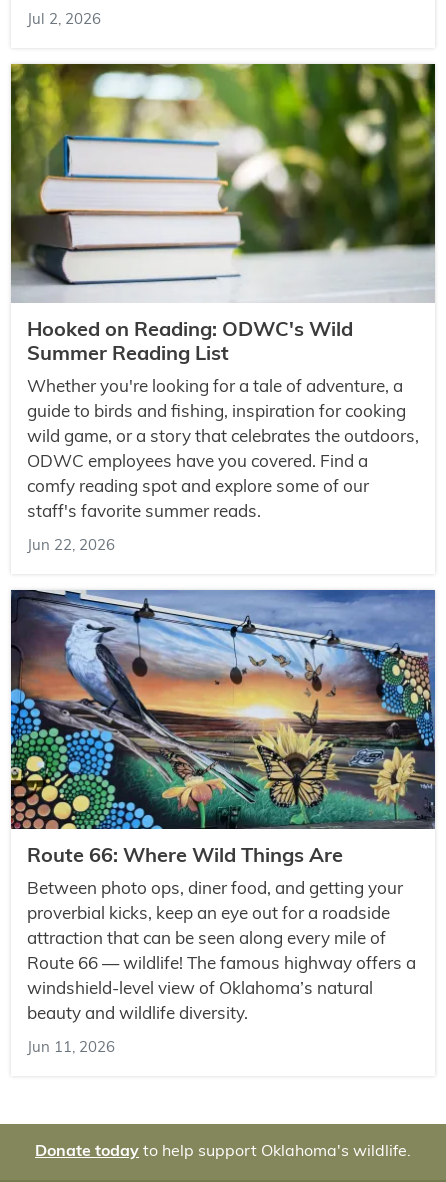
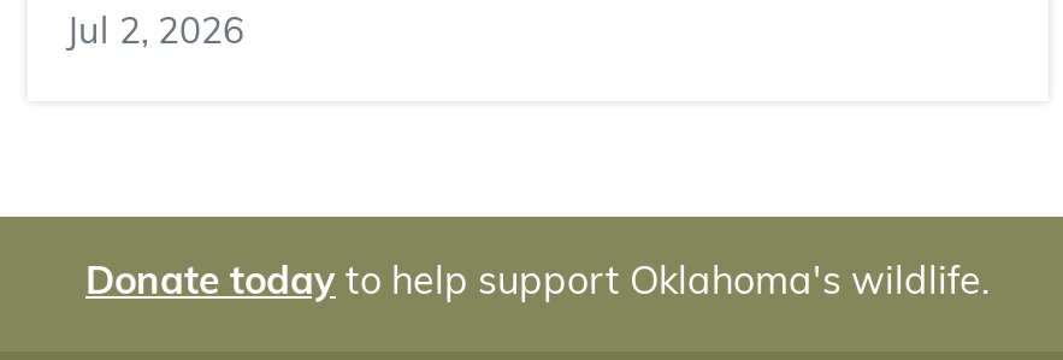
- [image]
- Hooked on Reading: ODWC's Wild
- Summer Reading List
- Whether you're looking for a tale of adventure, a
- guide to birds and fishing, inspiration for cooking
- wild game, or a story that celebrates the outdoors,
- ODWC employees have you covered. Find a
- comfy reading spot and explore some of our
- staff's favorite summer reads.
- Jun 22, 2026

- [image]
- Route 66: Where Wild Things Are
- Between photo ops, diner food, and getting your
- proverbial kicks, keep an eye out for a roadside
- attraction that can be seen along every mile of
- Route 66 — wildlife! The famous highway offers a
- windshield-level view of Oklahoma’s natural
- beauty and wildlife diversity.
- Jun 11, 2026
